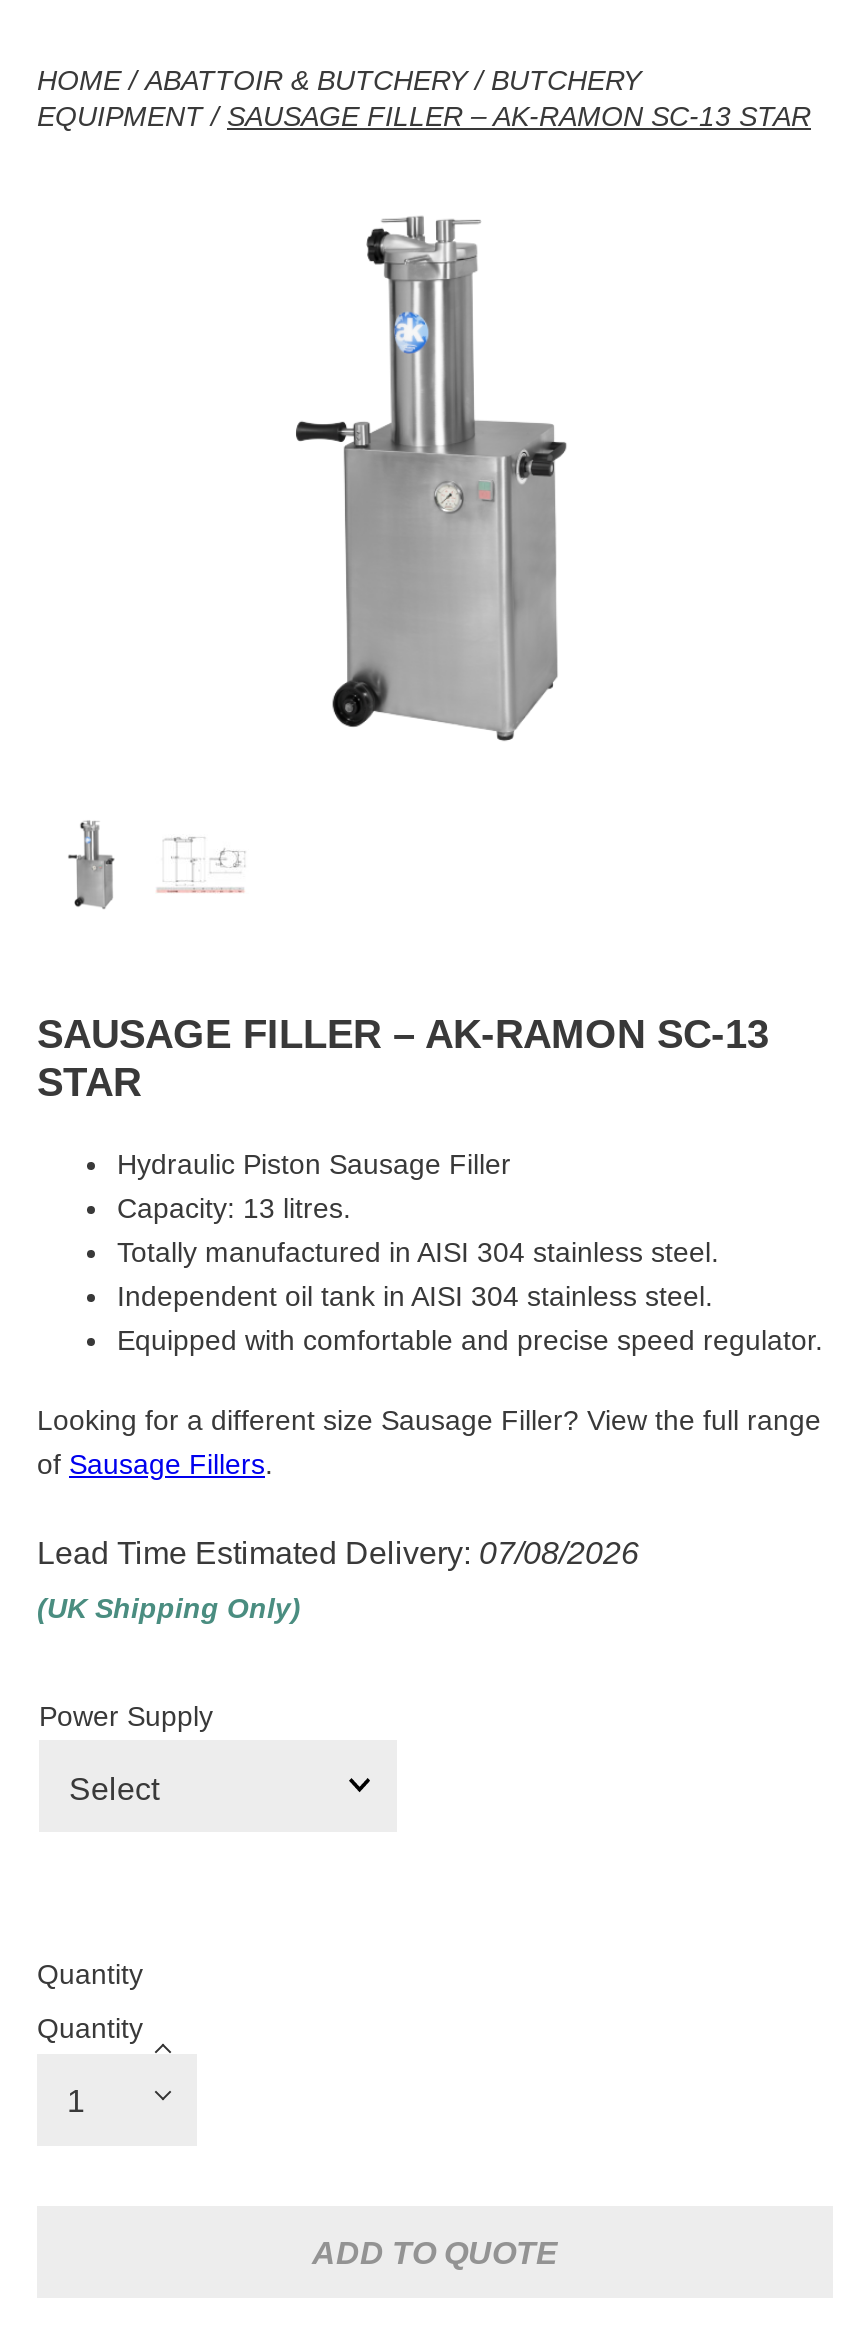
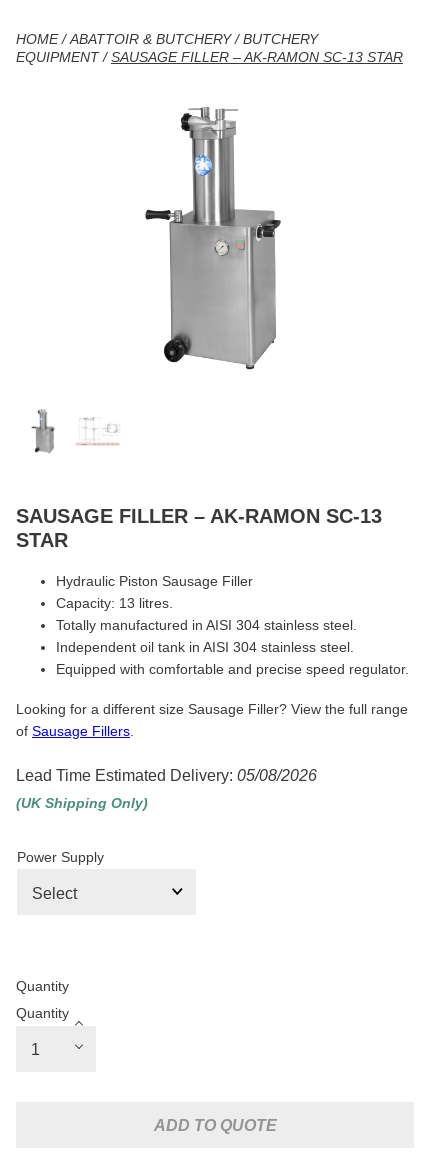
- Lead Time Estimated Delivery: 07/08/2026
+ Lead Time Estimated Delivery: 05/08/2026
